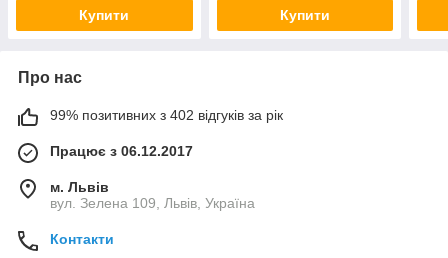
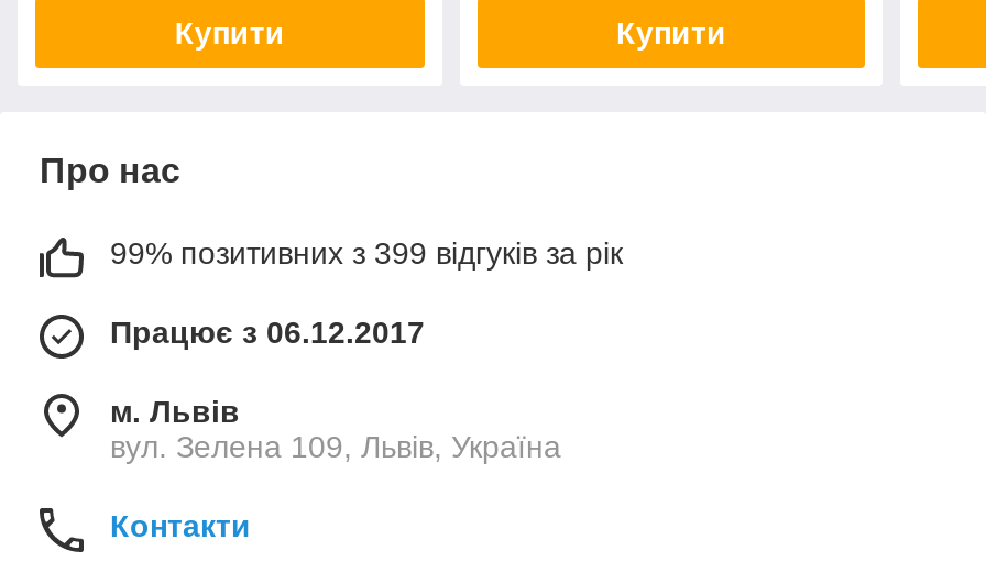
- 99% позитивних з 402 відгуків за рік
+ 99% позитивних з 399 відгуків за рік
